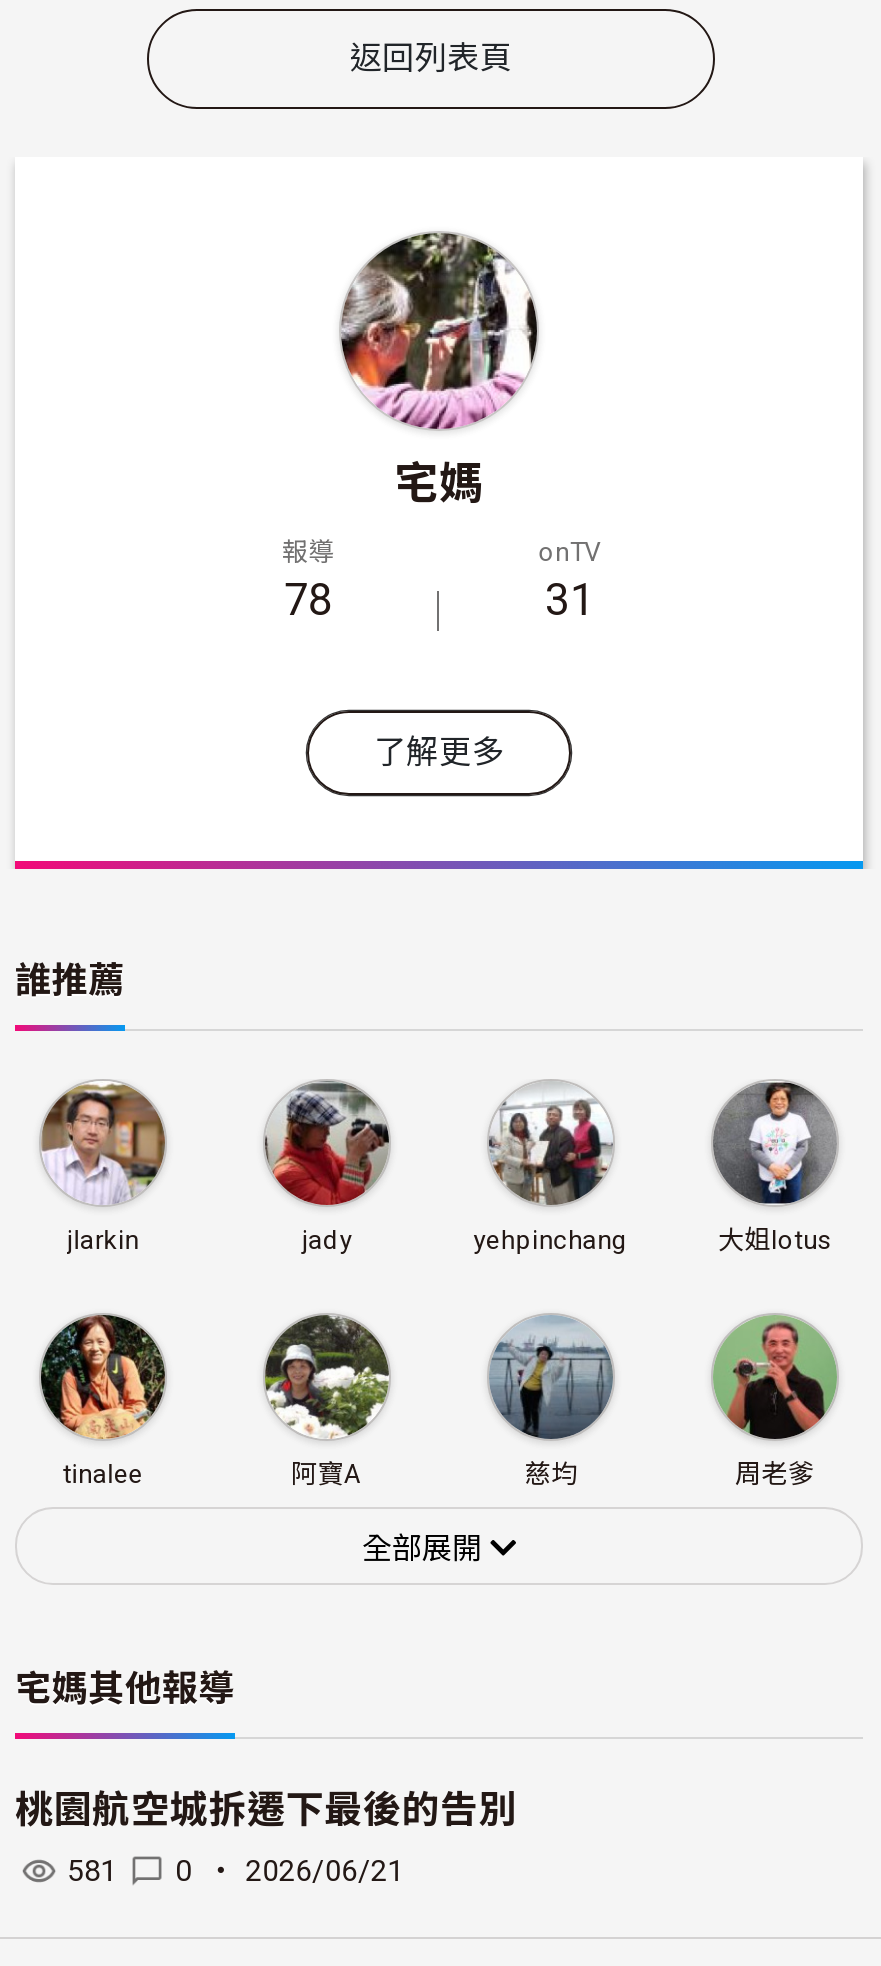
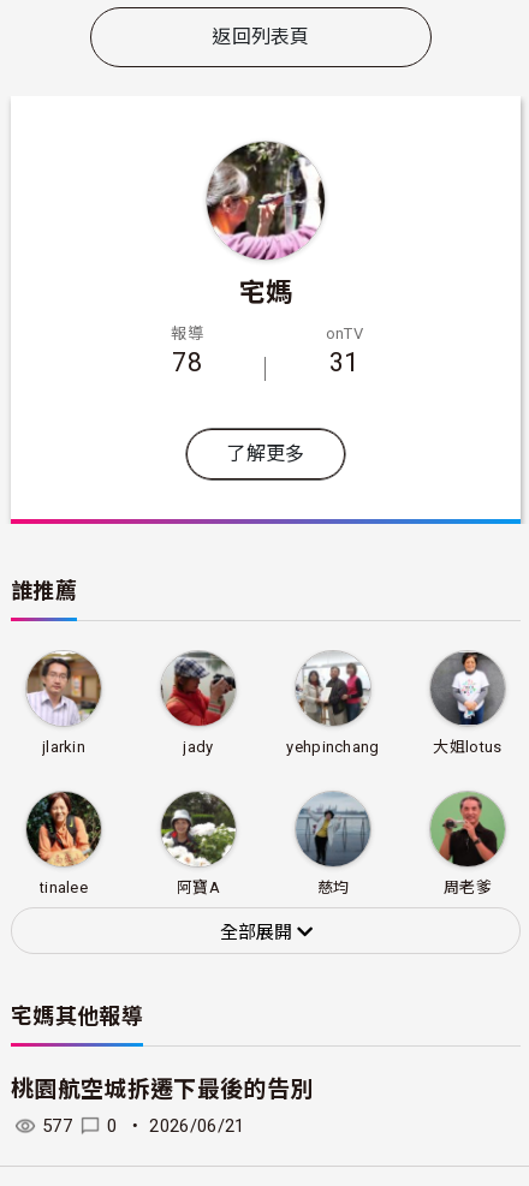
- 581 0 ・2026/06/21
+ 577 0 ・2026/06/21
